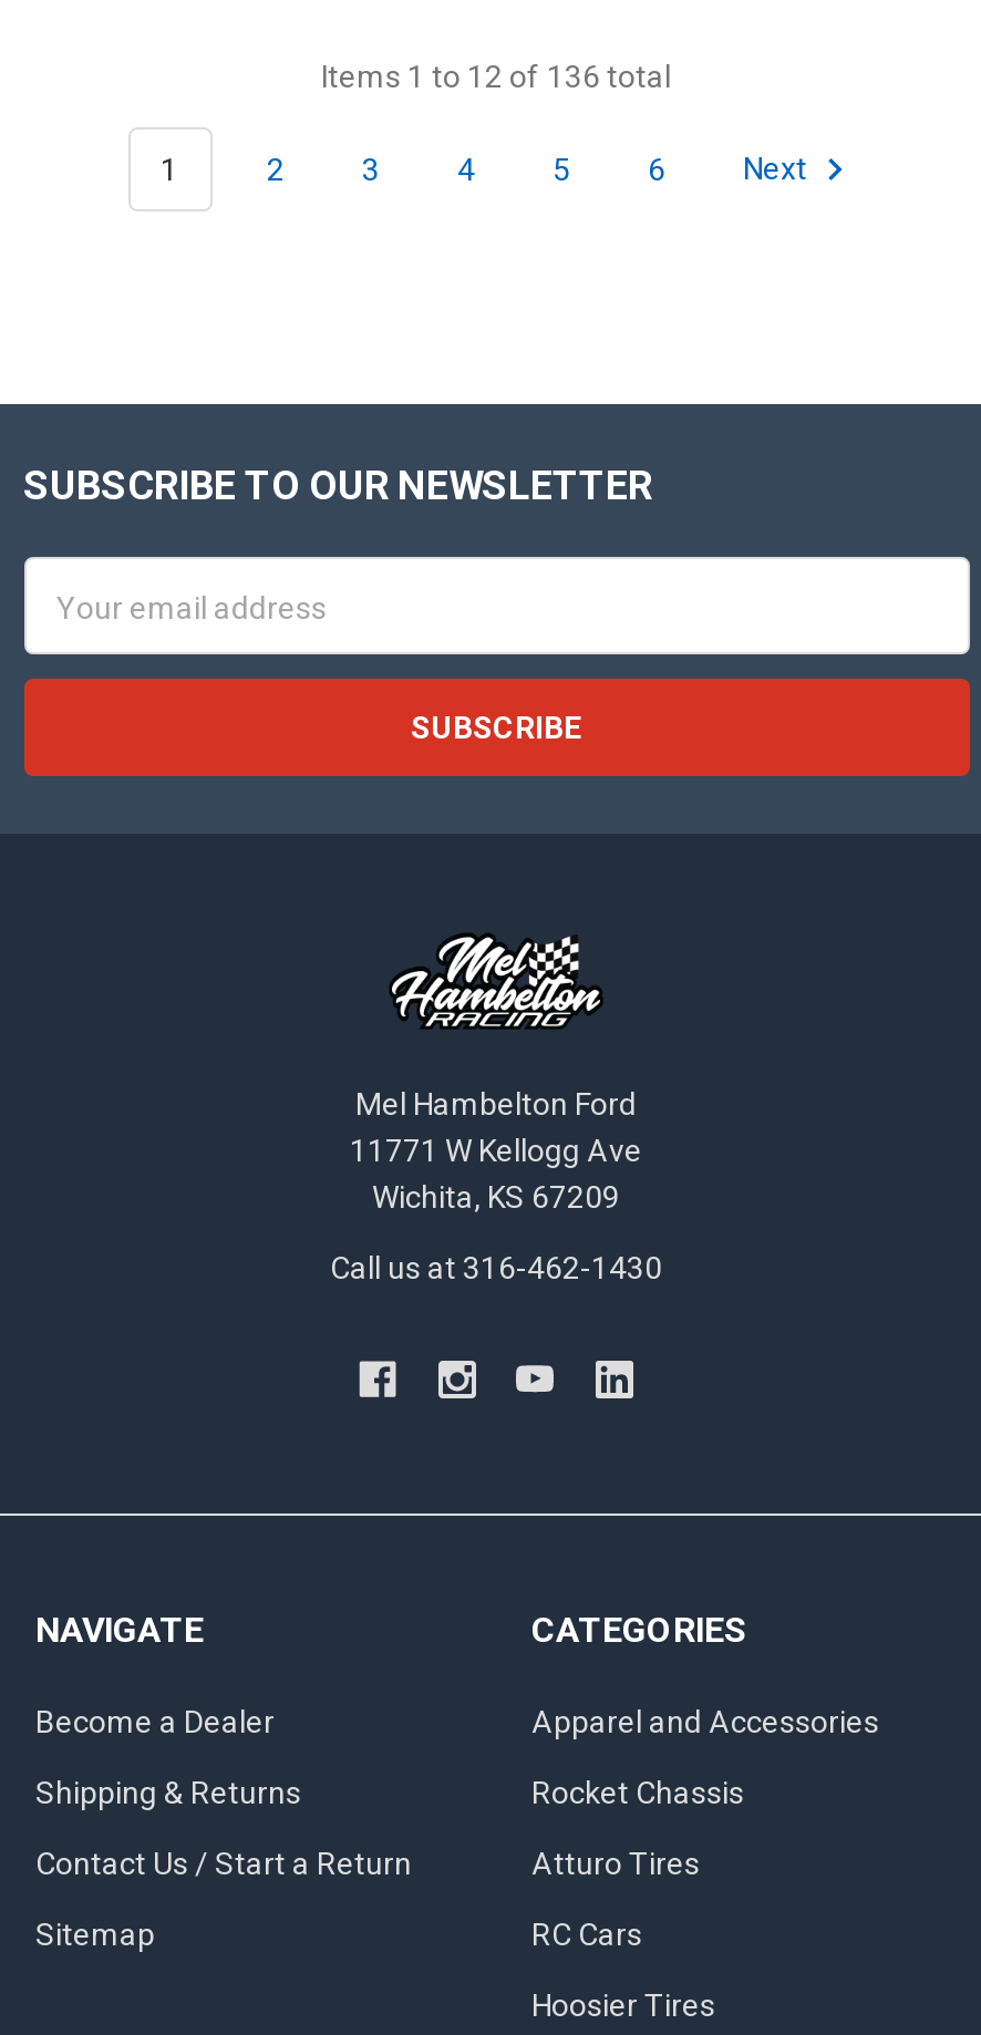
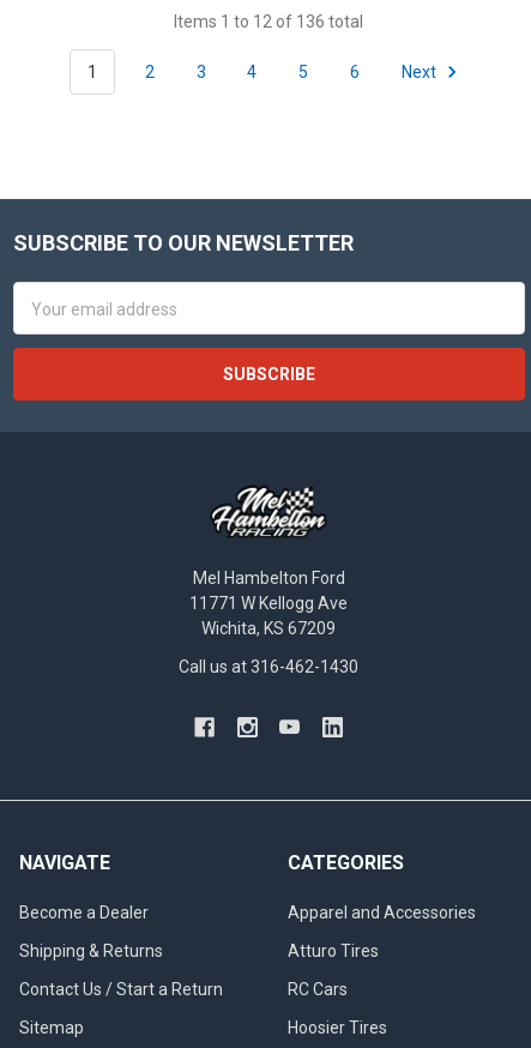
- Rocket Chassis
